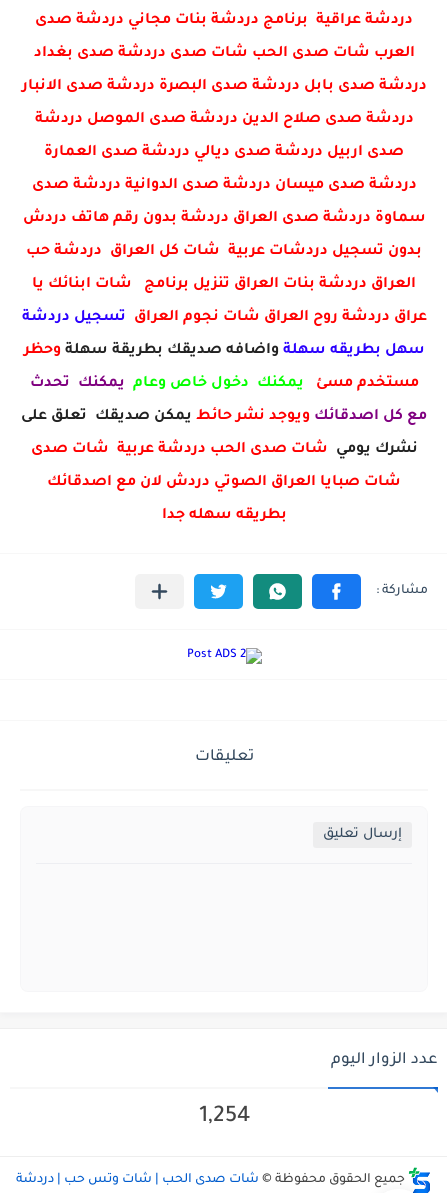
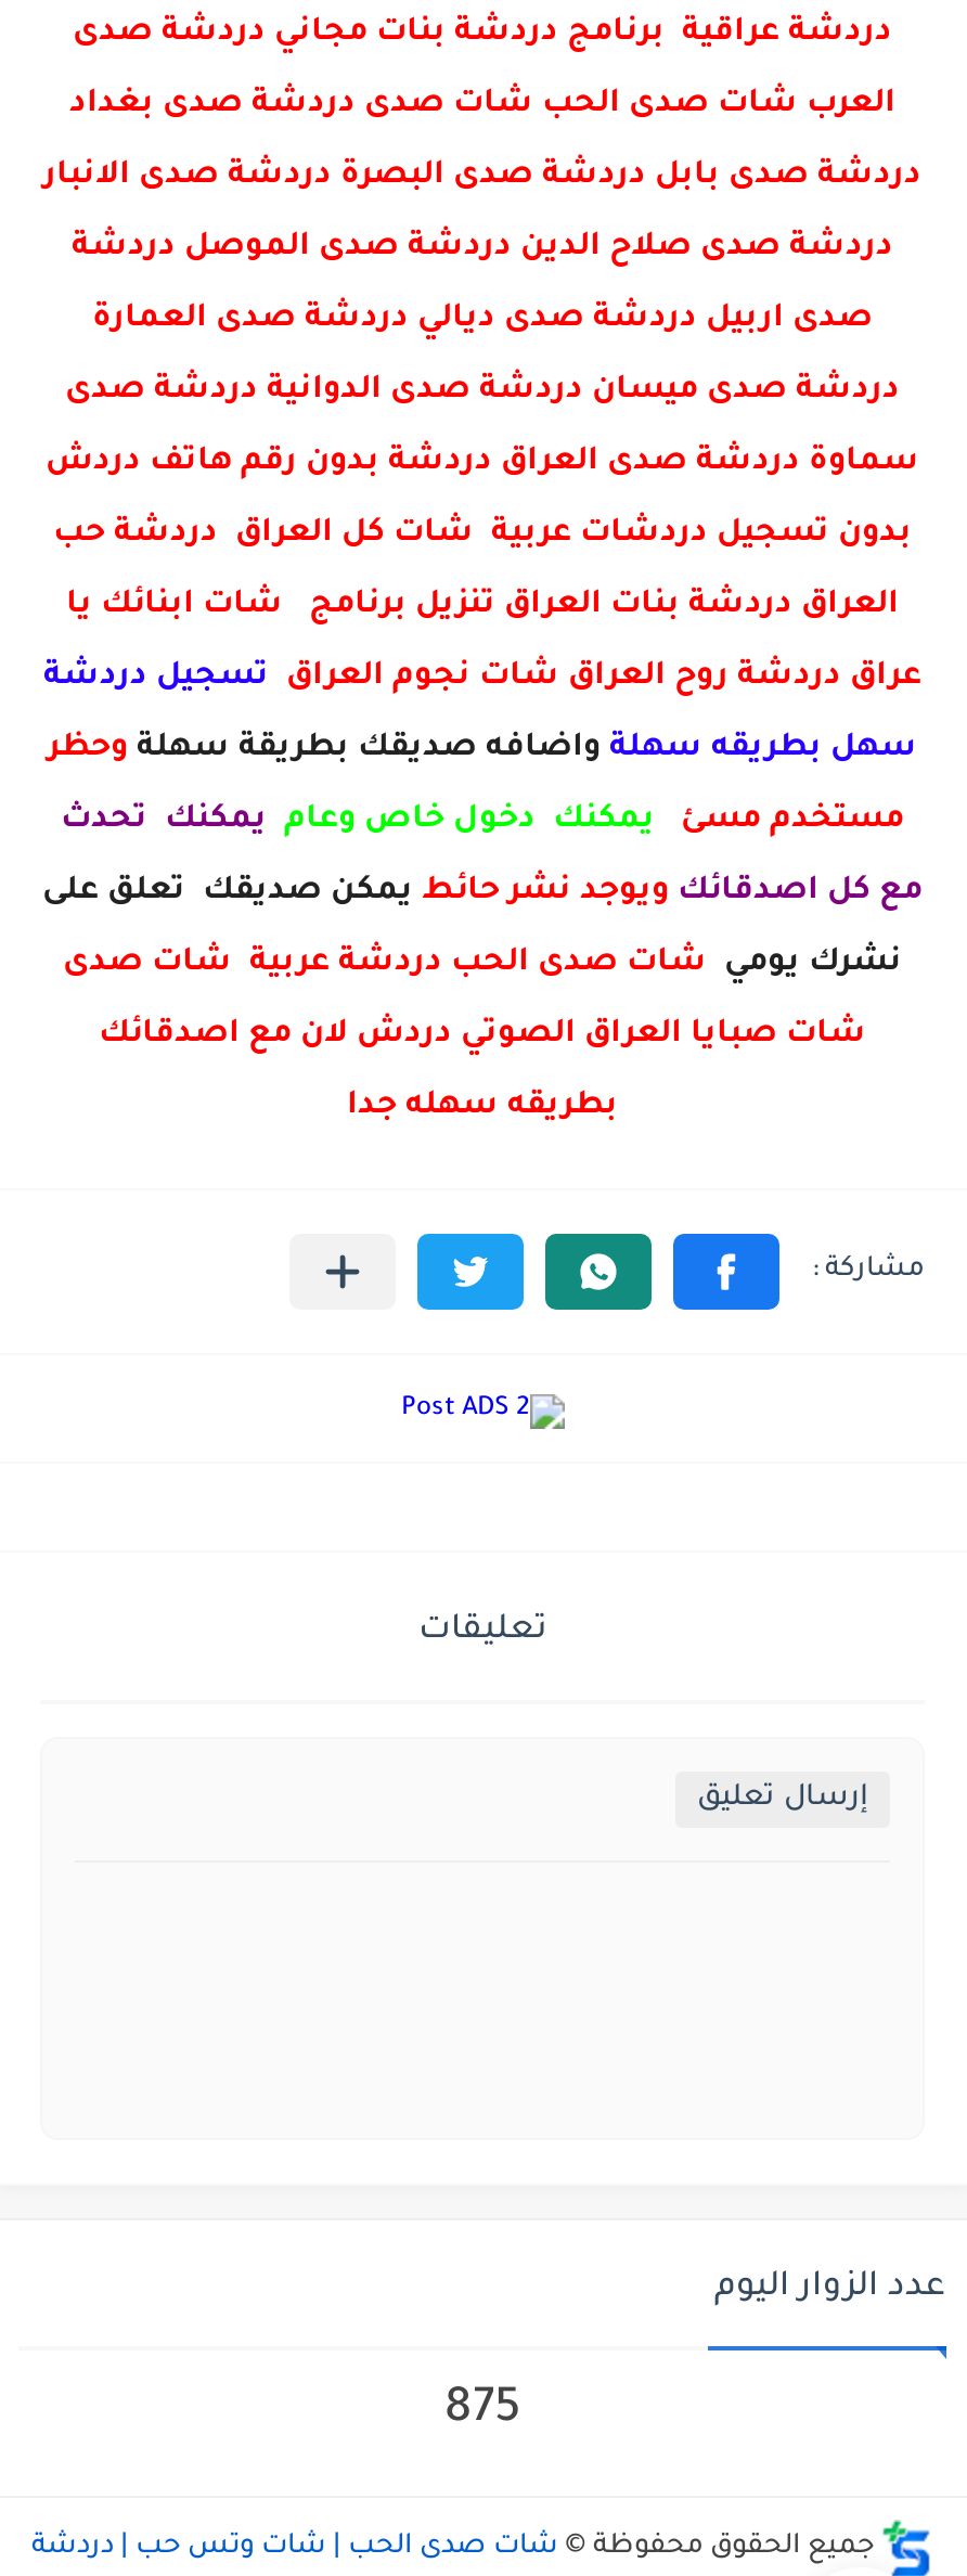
- 1,254
+ 875
